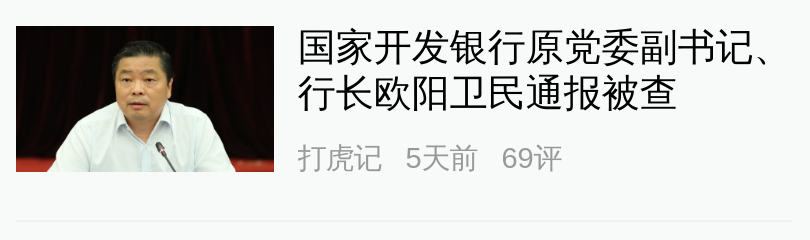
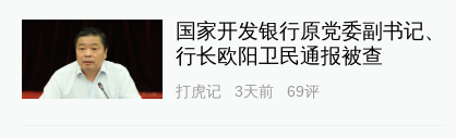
- 打虎记 5天前 69评
+ 打虎记 3天前 69评
